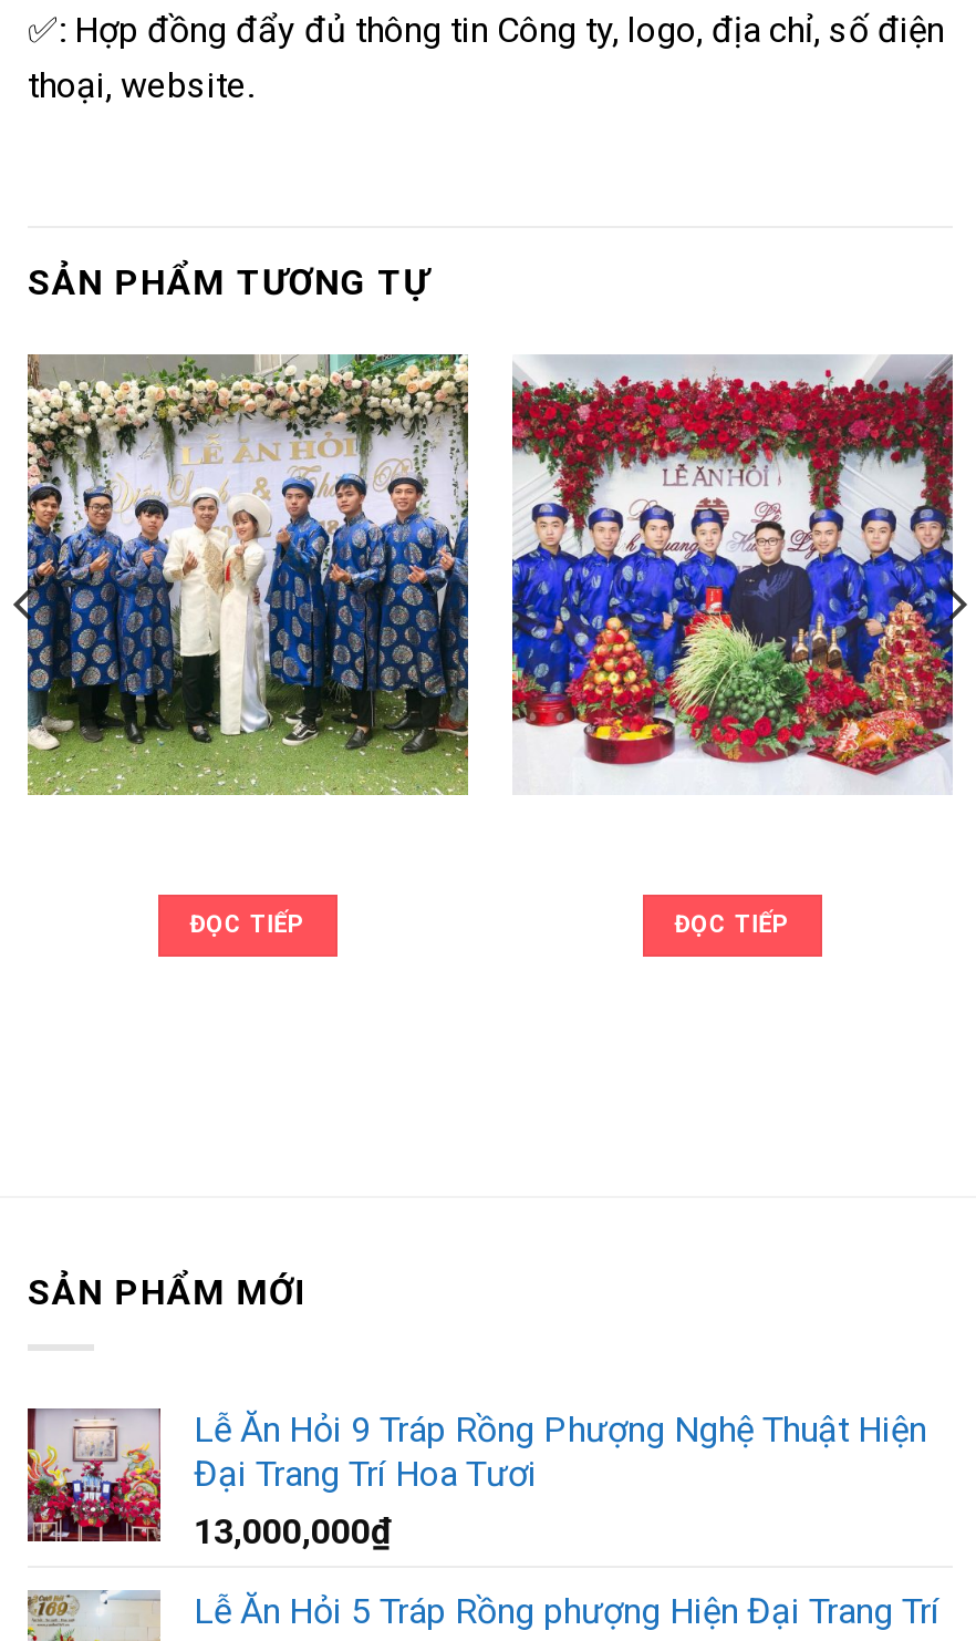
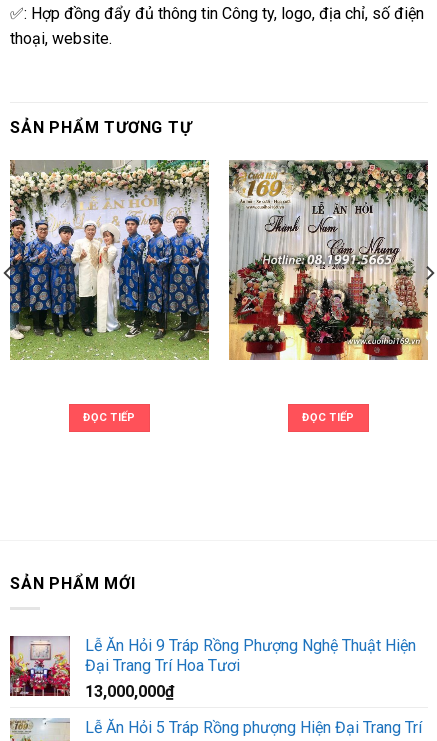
- [image]
+ [image]
